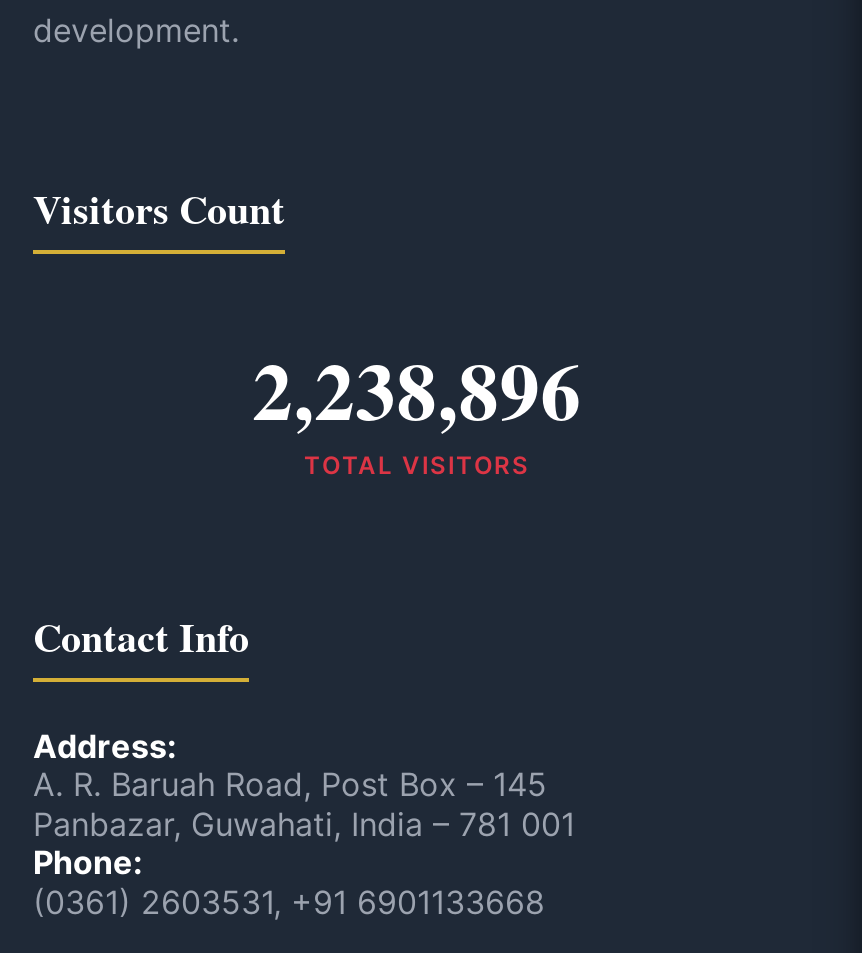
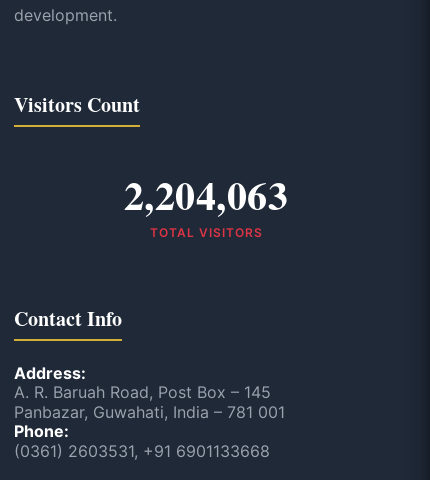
- 2,238,896
+ 2,204,063
